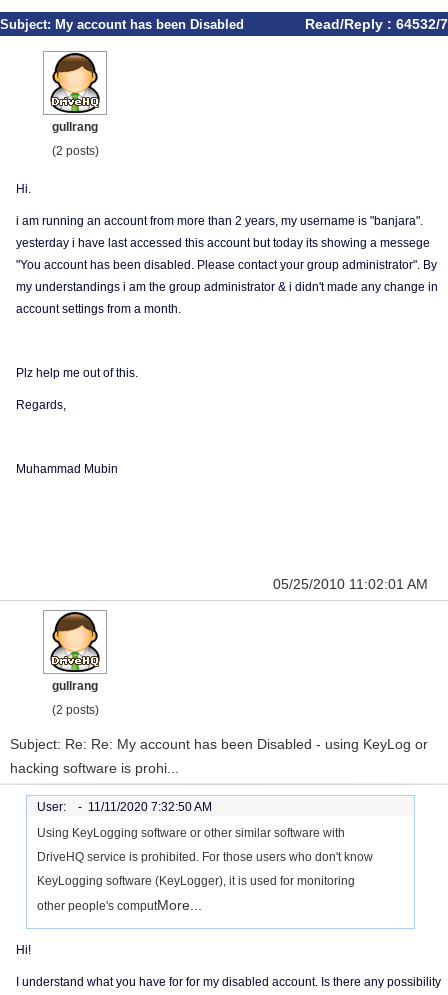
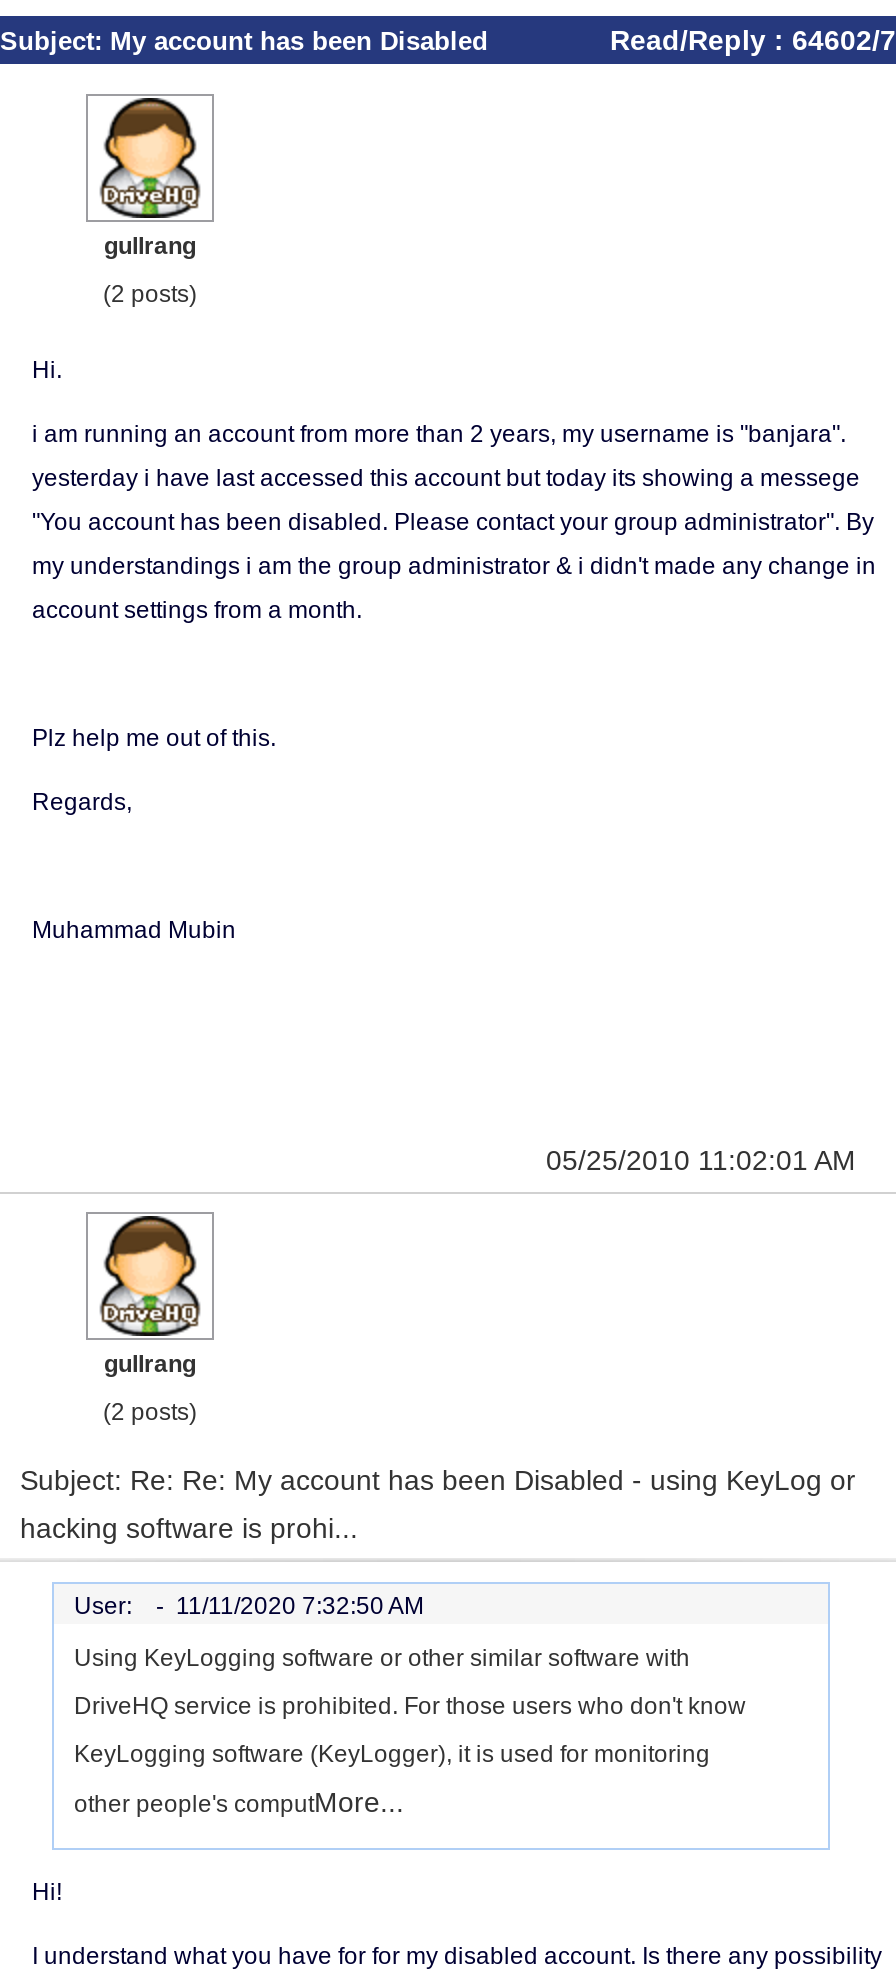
- Read/Reply : 64532/7
+ Read/Reply : 64602/7
